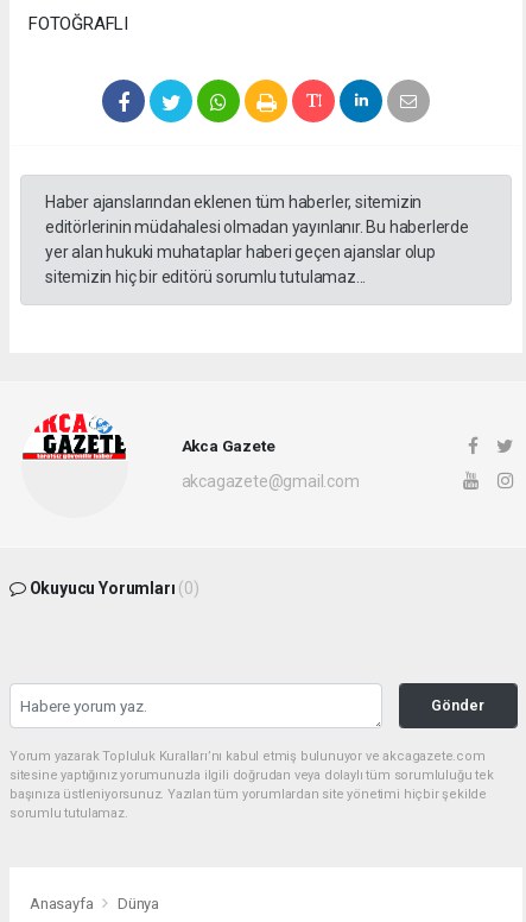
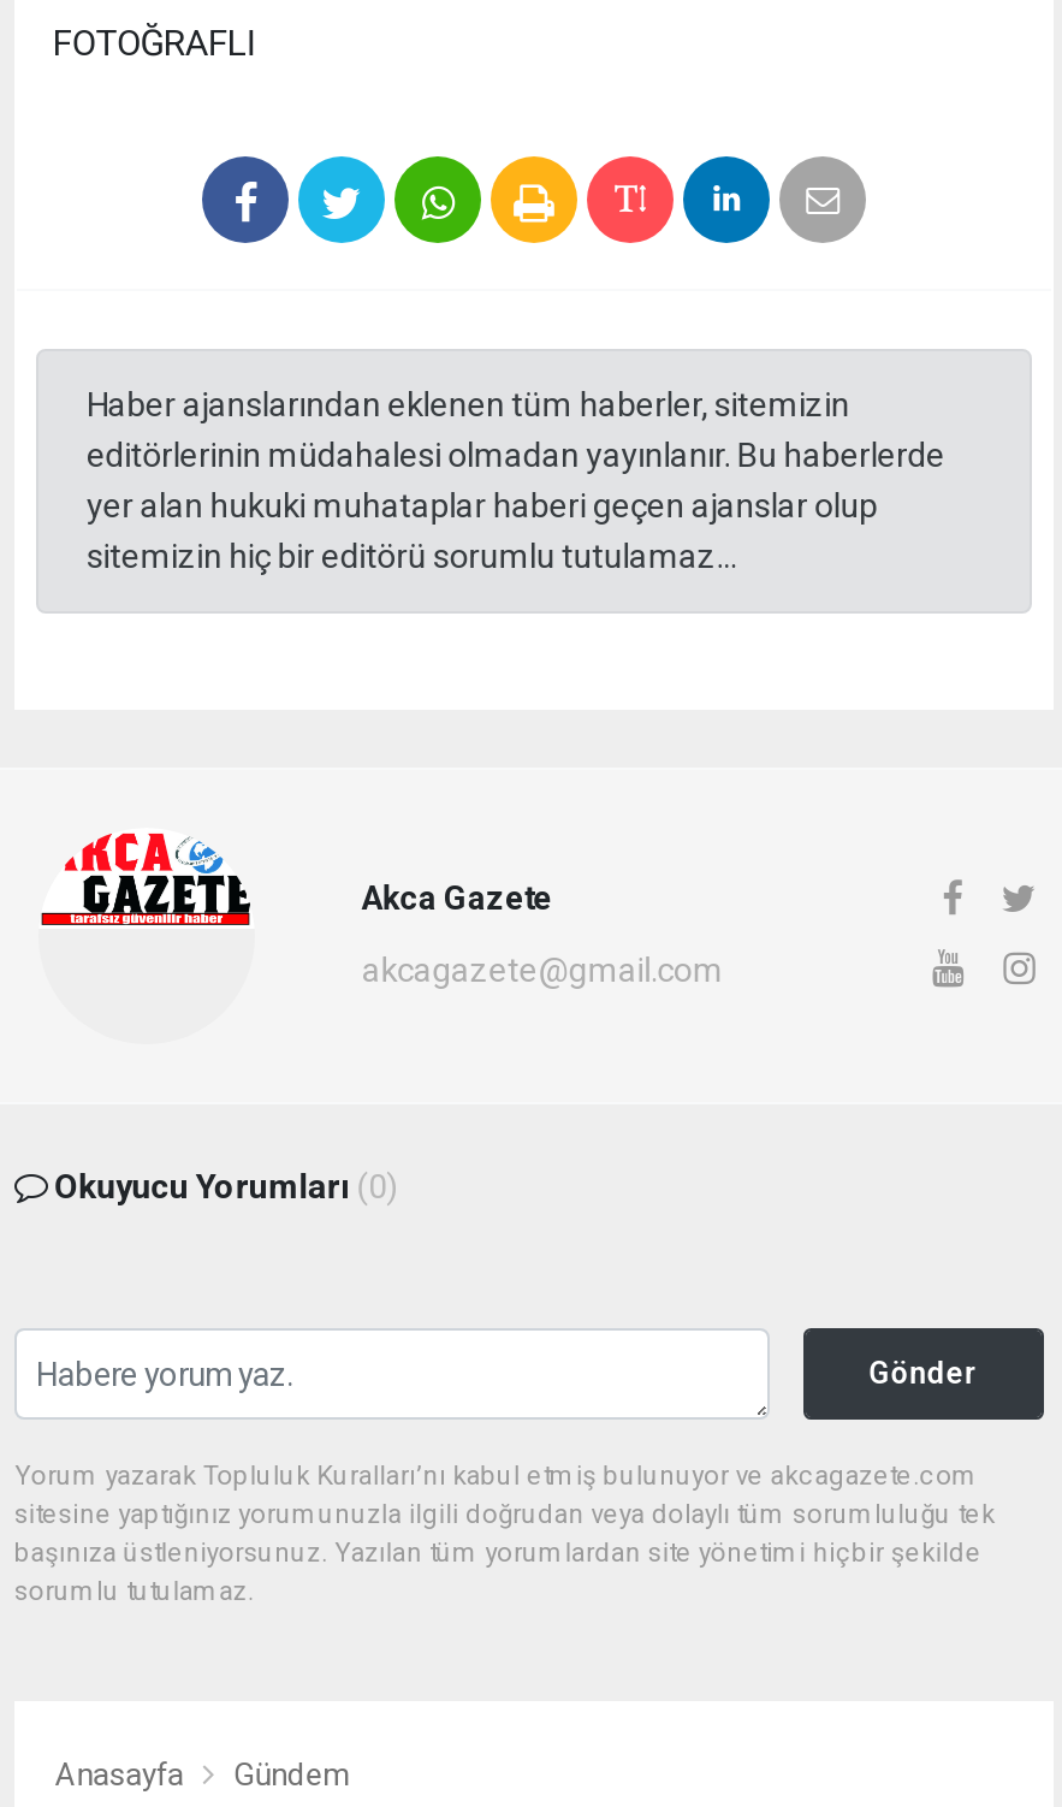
- Dünya
+ Gündem
